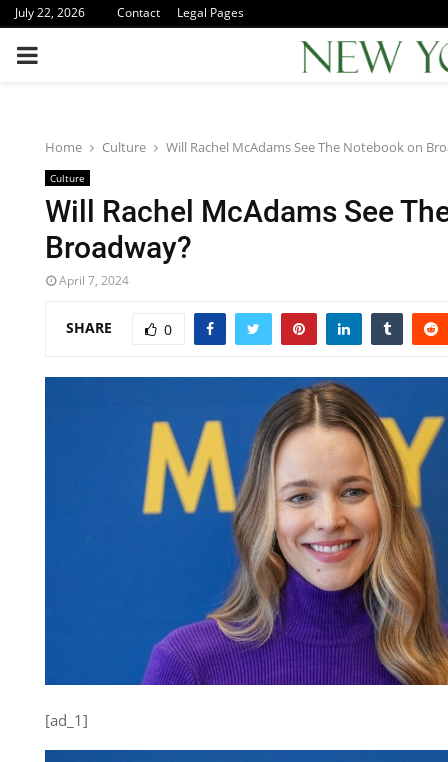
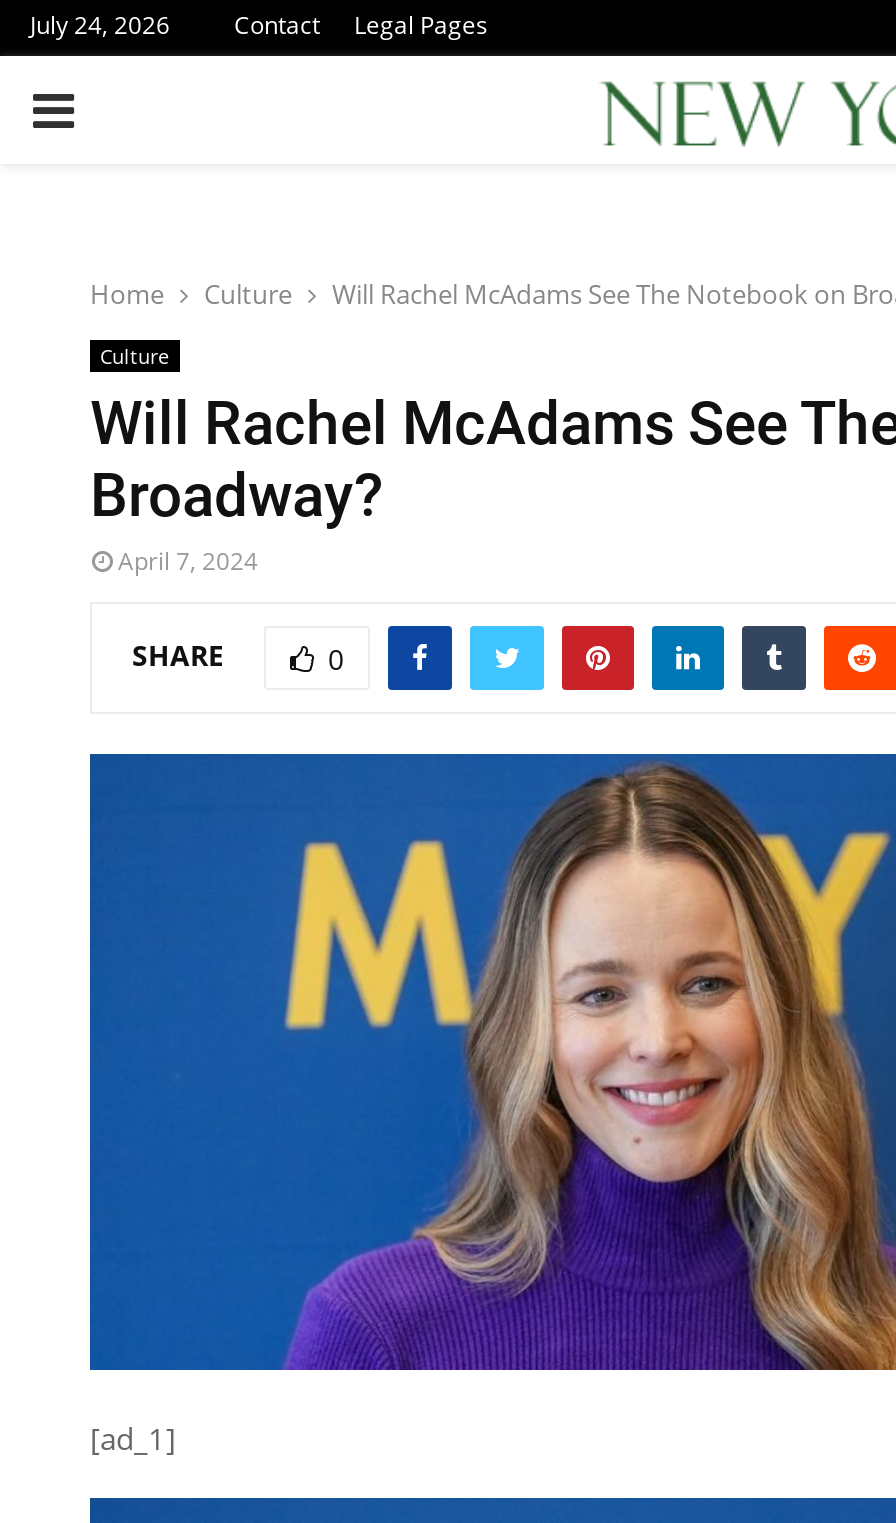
- July 22, 2026 Contact Legal Pages
+ July 24, 2026 Contact Legal Pages
